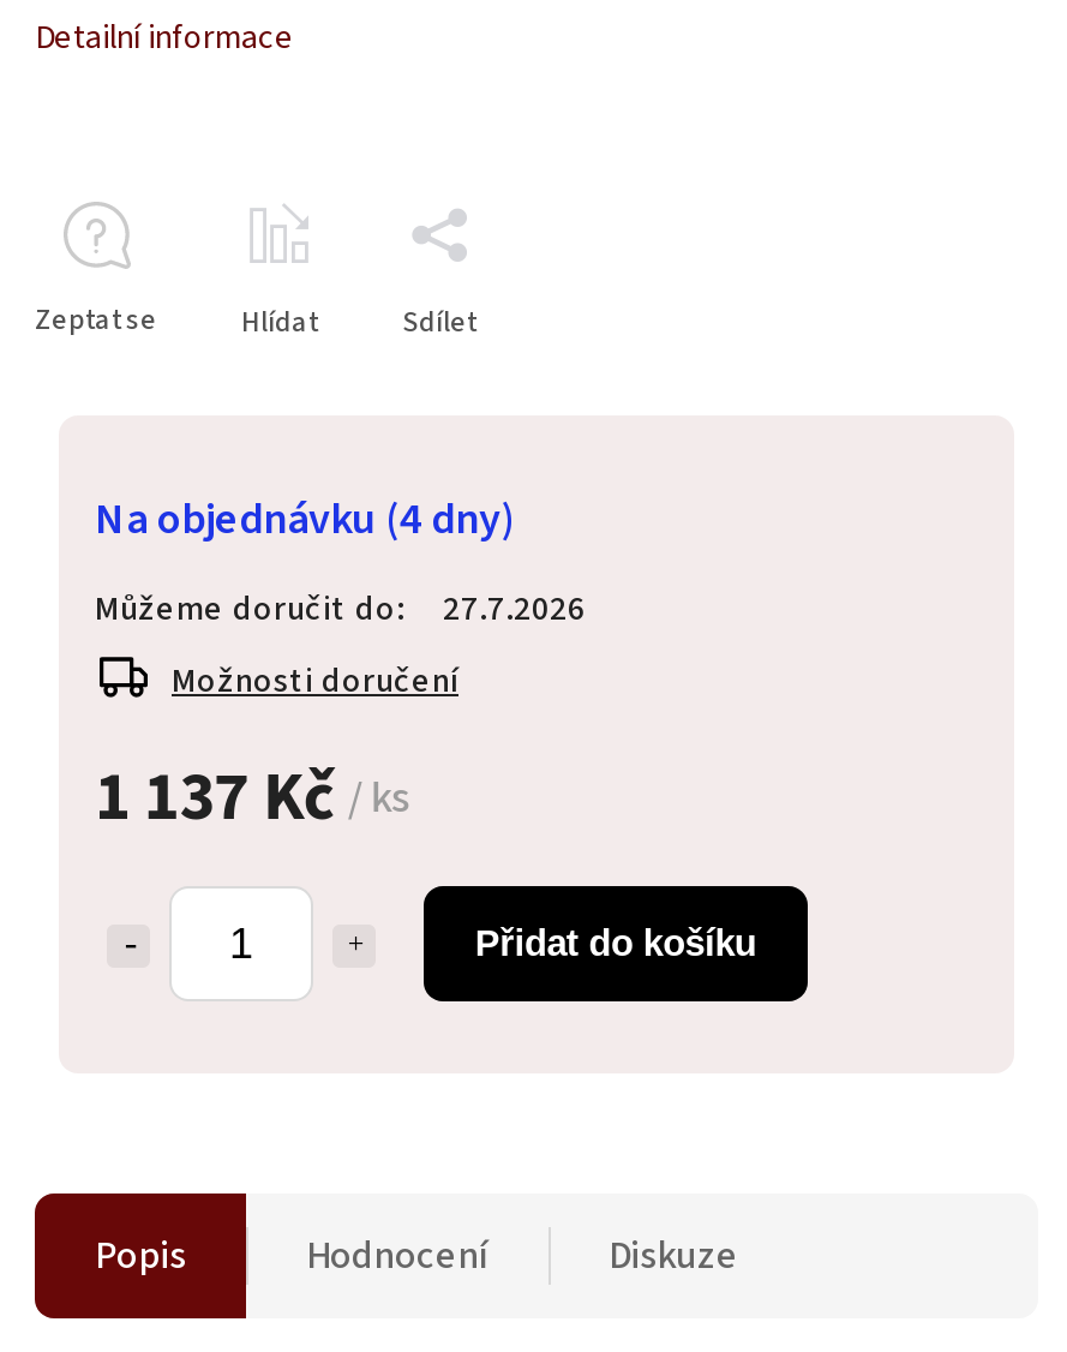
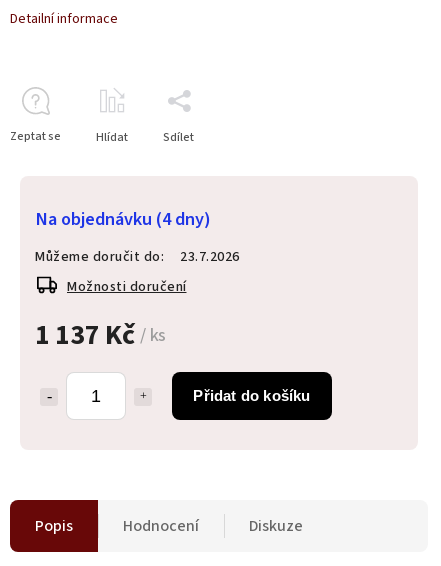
- Můžeme doručit do: 27.7.2026
+ Můžeme doručit do: 23.7.2026
